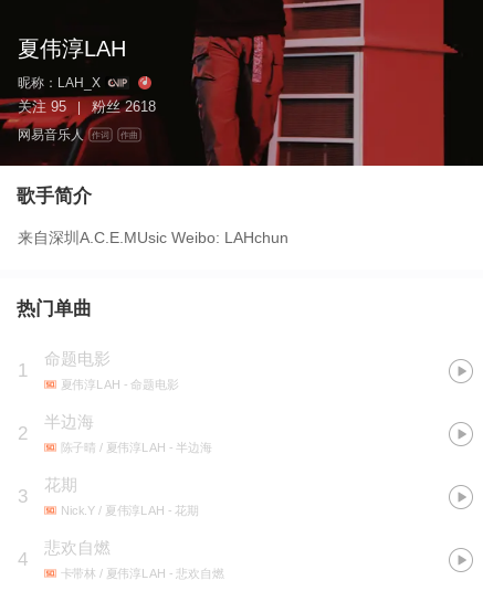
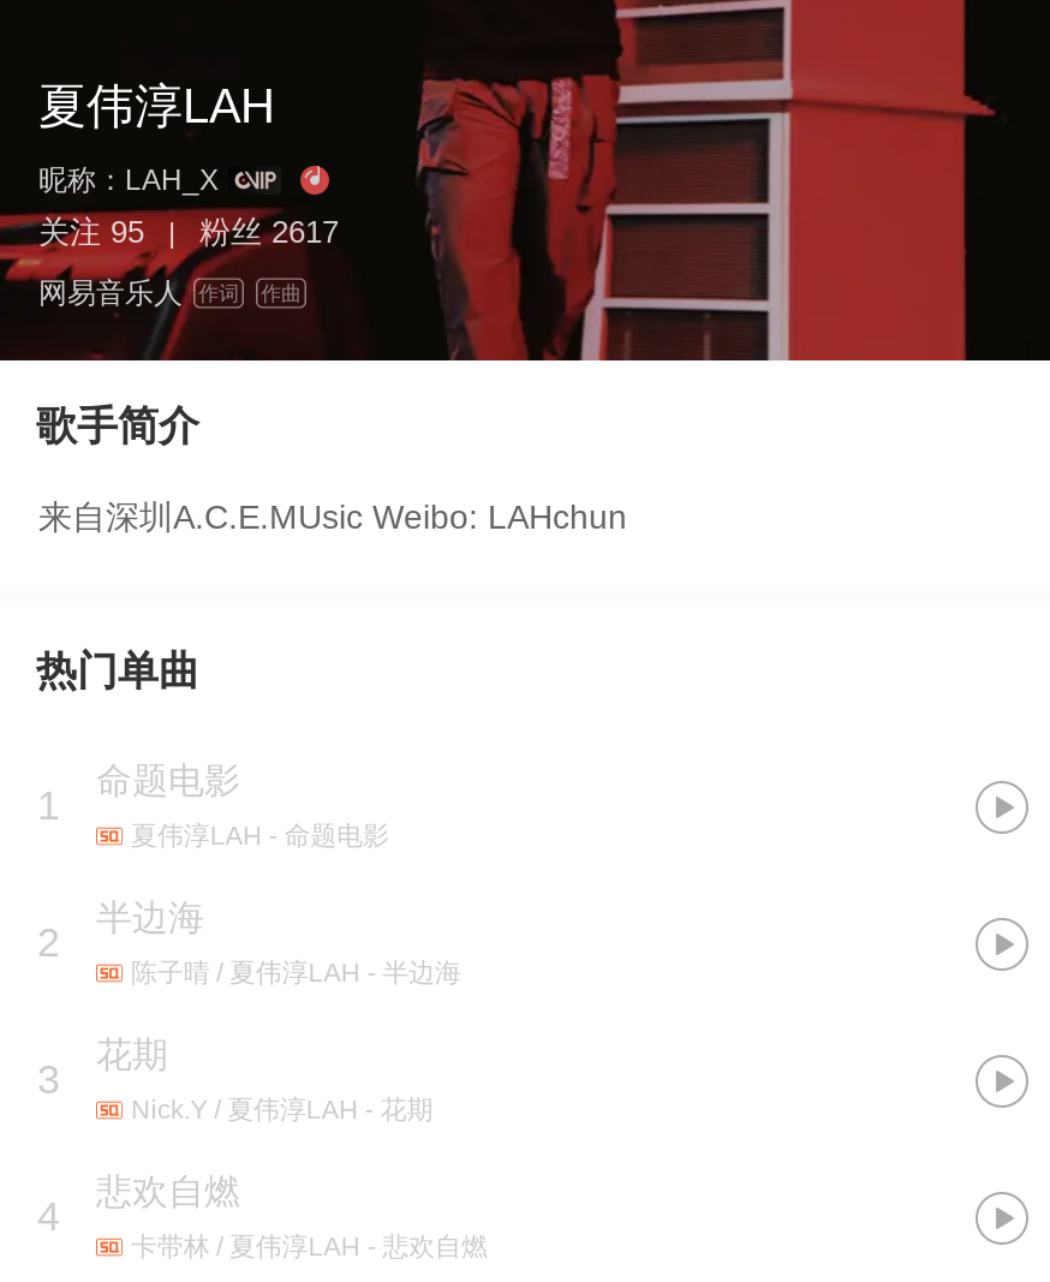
- 粉丝 2618
+ 粉丝 2617
